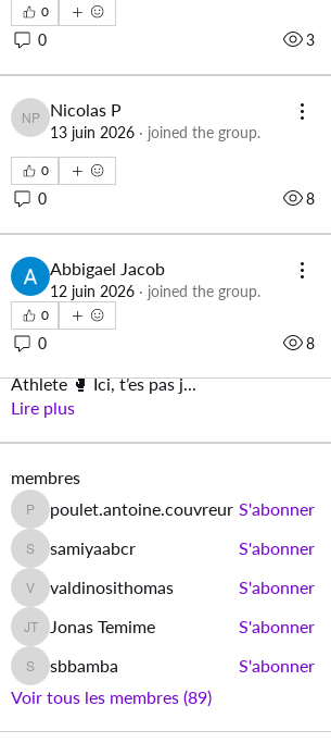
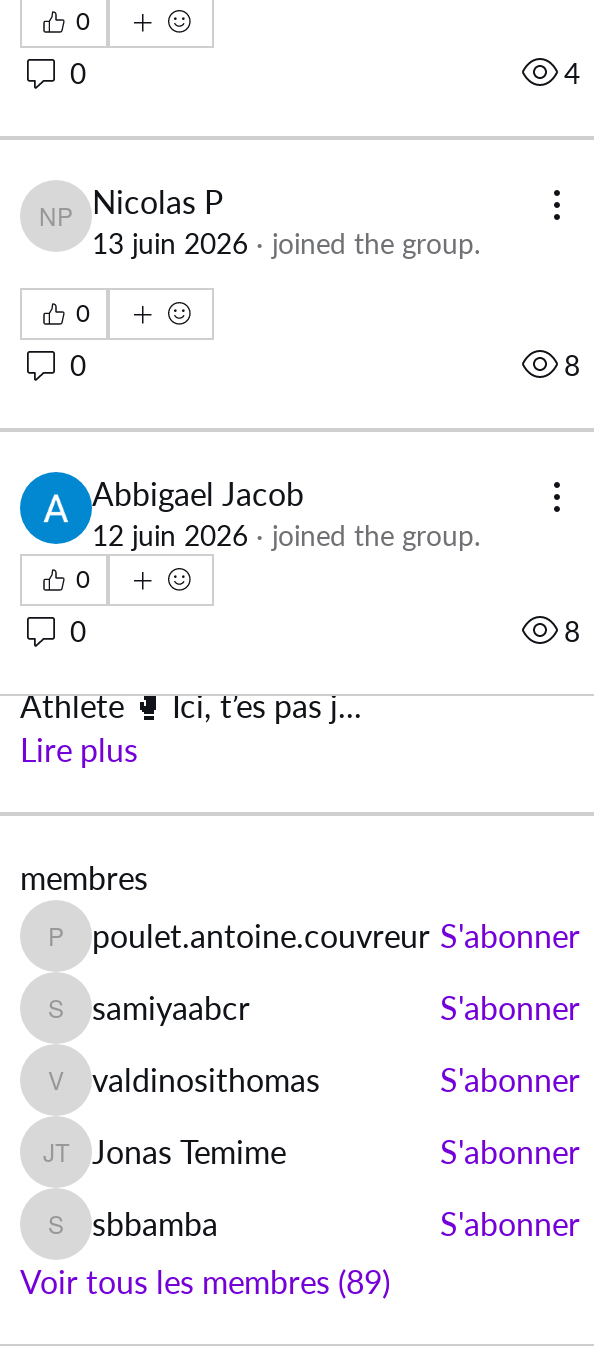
- 3
+ 4
